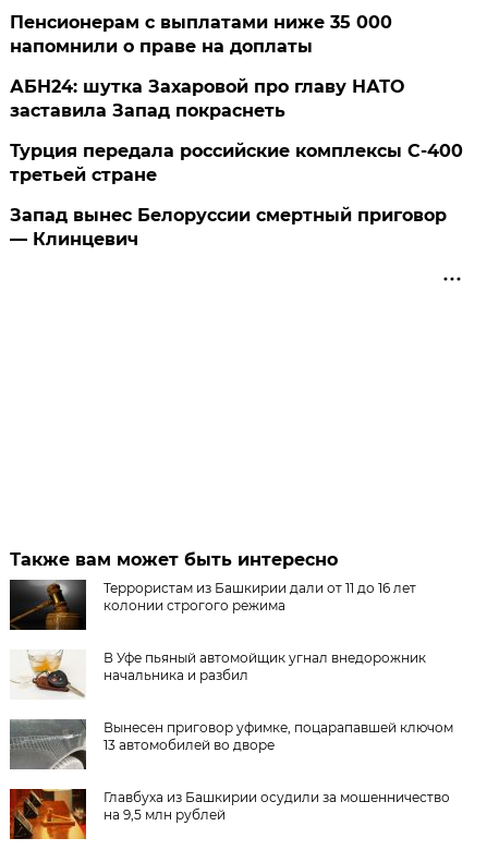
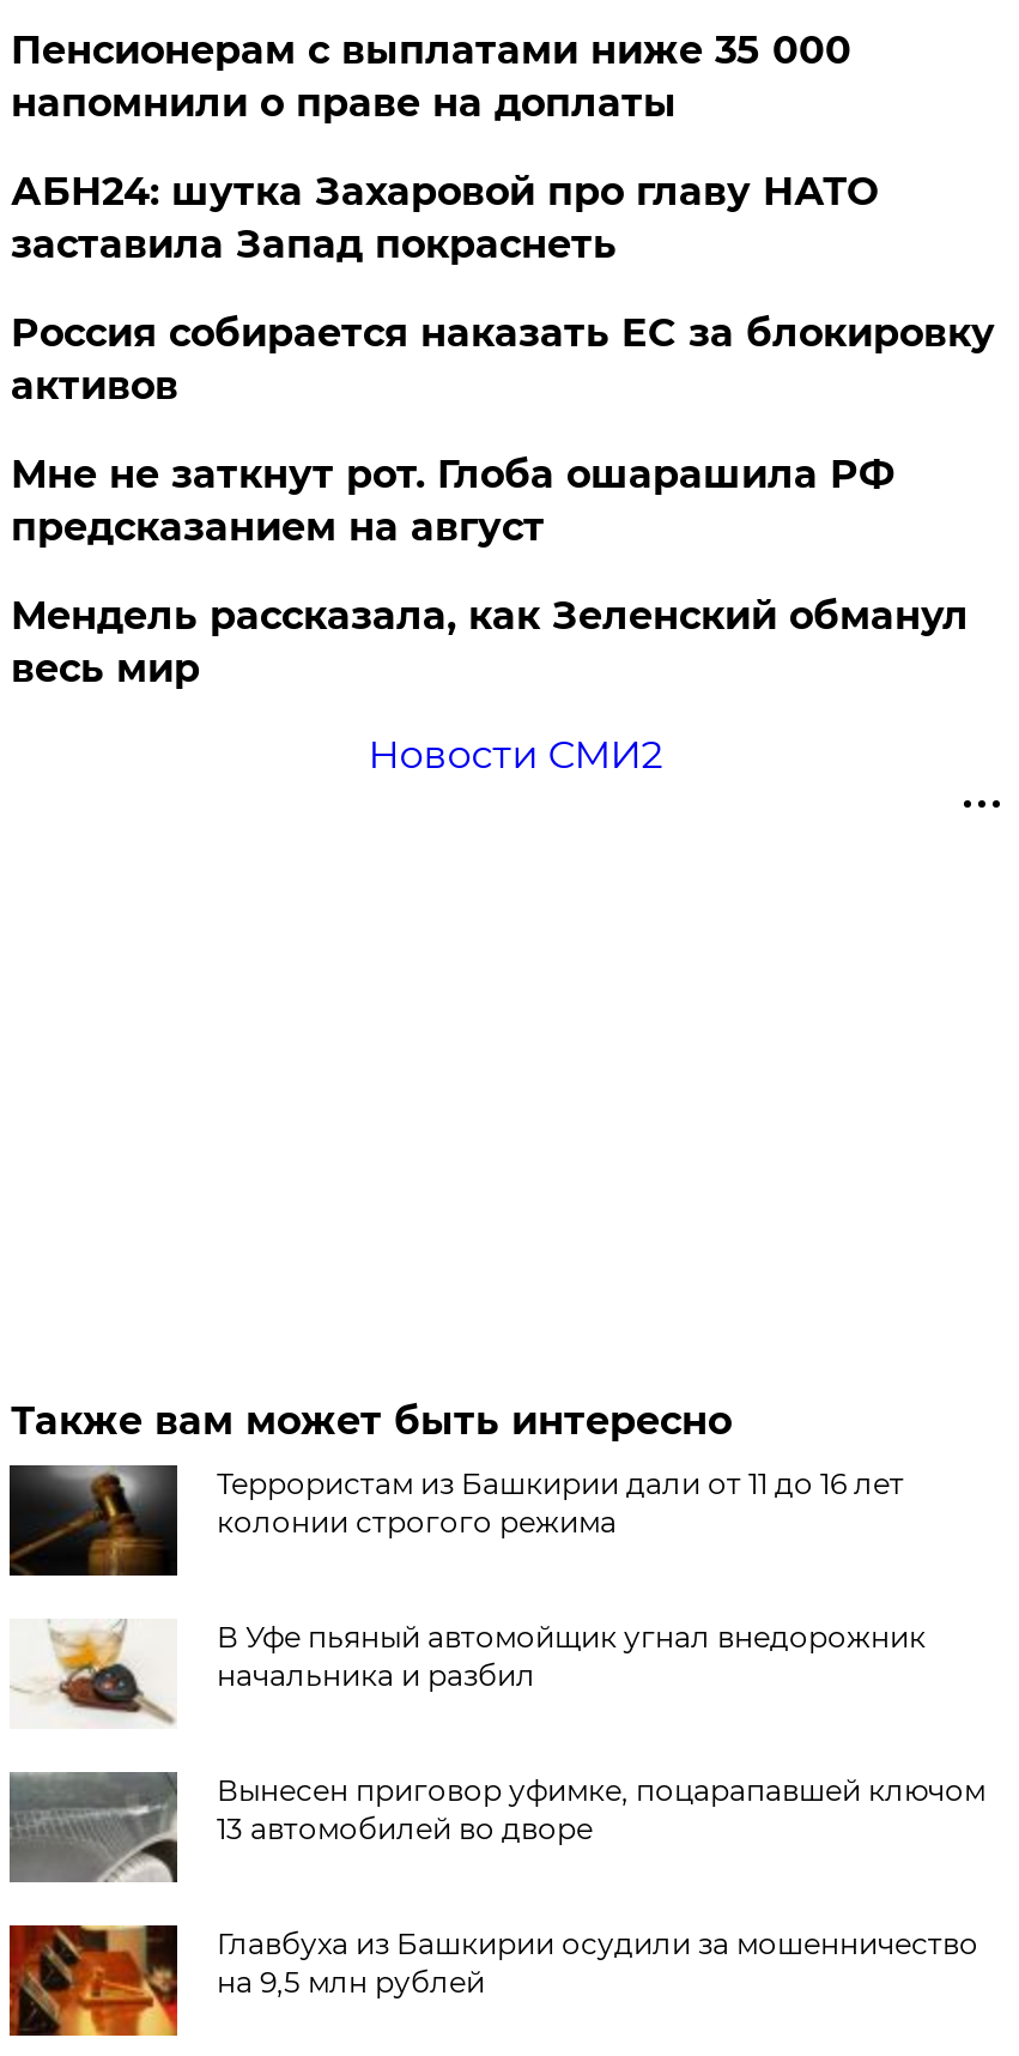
- Турция передала российские комплексы С-400
- третьей стране
- Запад вынес Белоруссии смертный приговор
- — Клинцевич
+ Россия собирается наказать EC за блокировку
+ активов
+ Мне не заткнут рот. Глоба ошарашила РФ
+ предсказанием на август
+ Мендель рассказала, как Зеленский обманул
+ весь мир
+ Новости СМИ2
